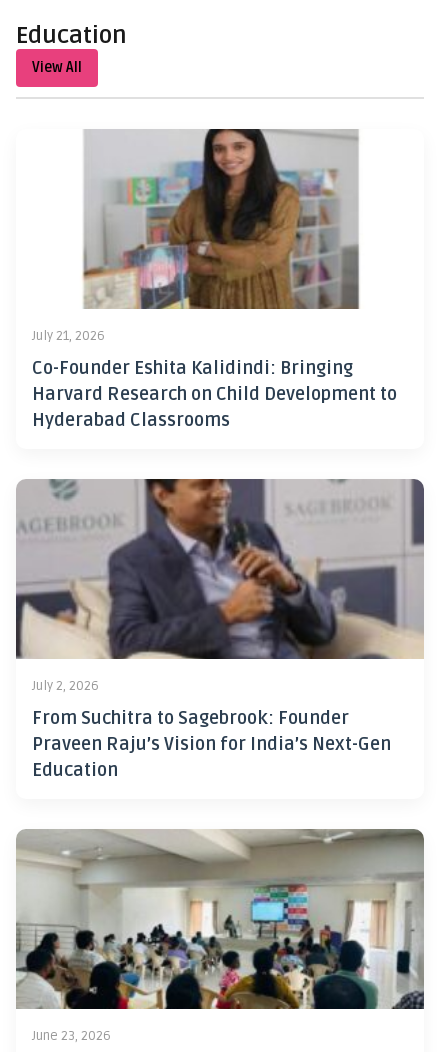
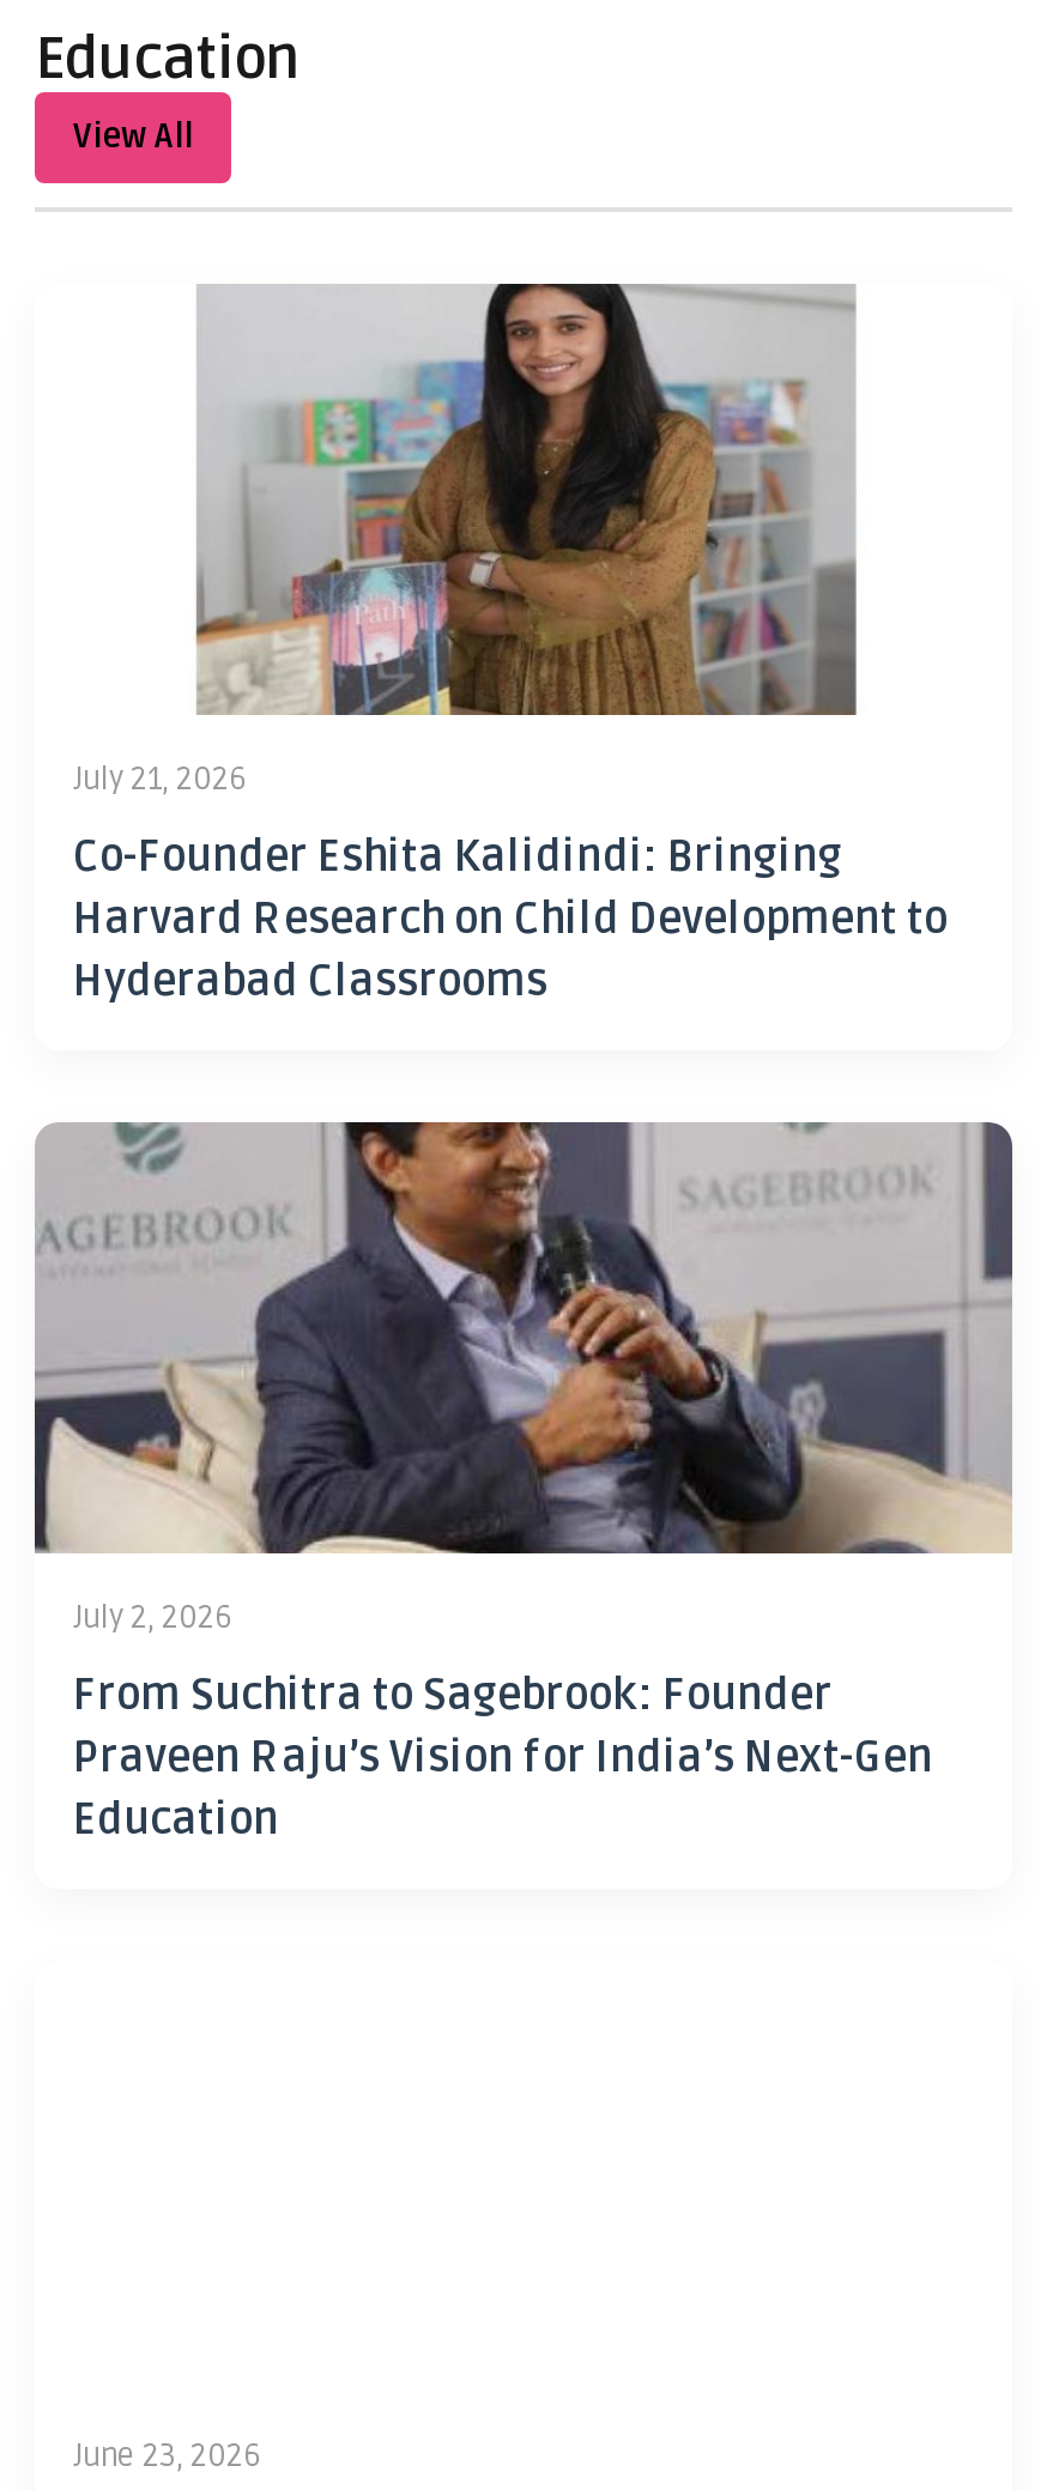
- [image]
